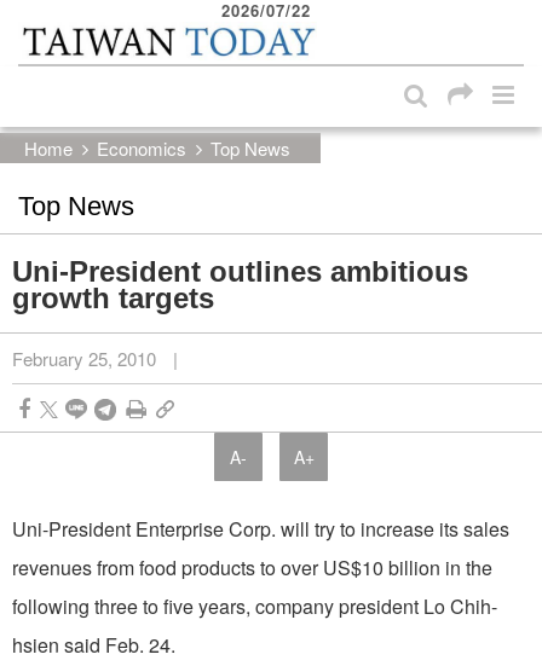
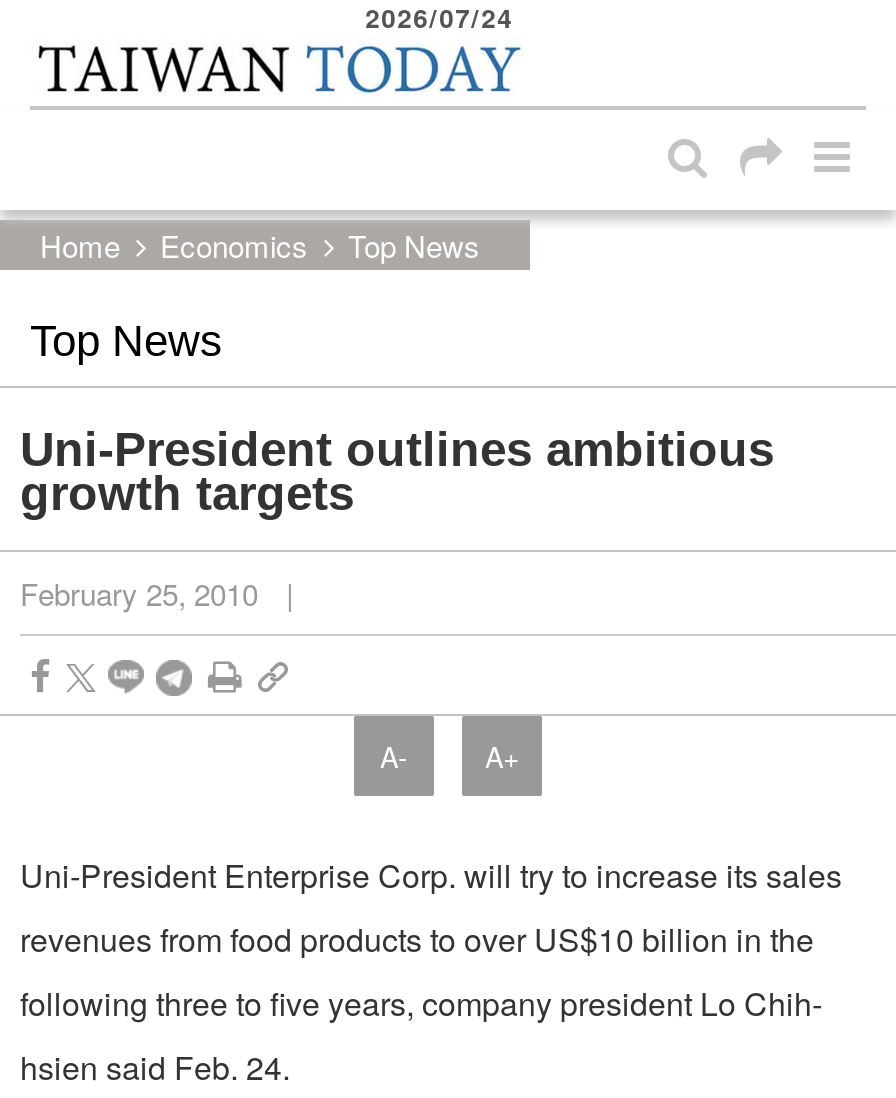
- 2026/07/22
+ 2026/07/24
